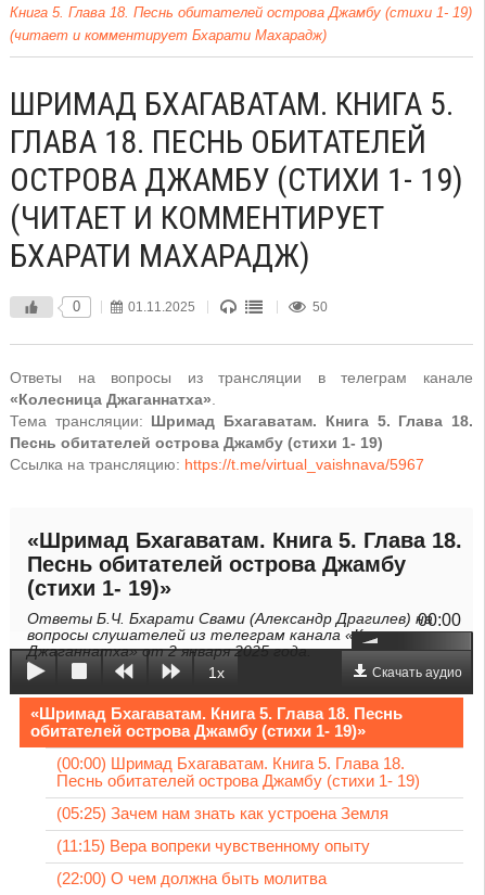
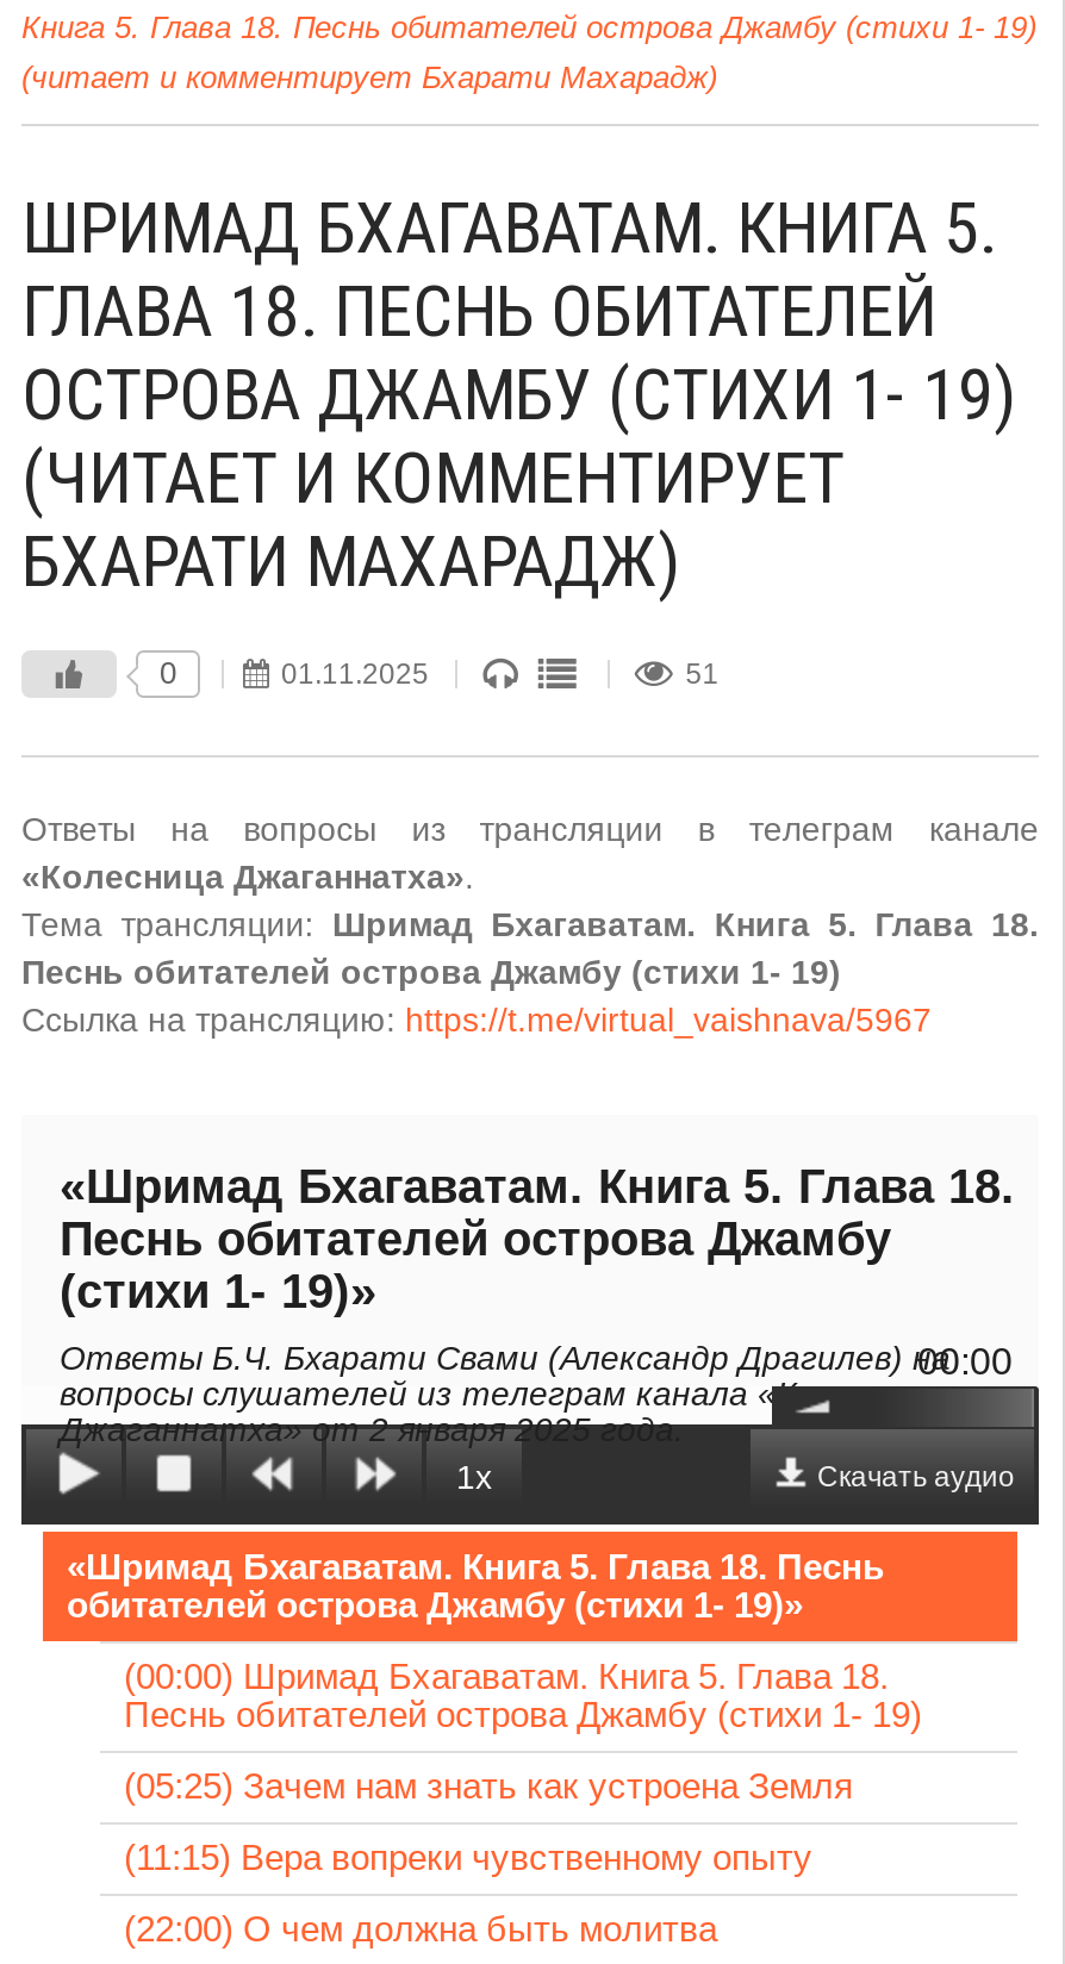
- 50
+ 51
